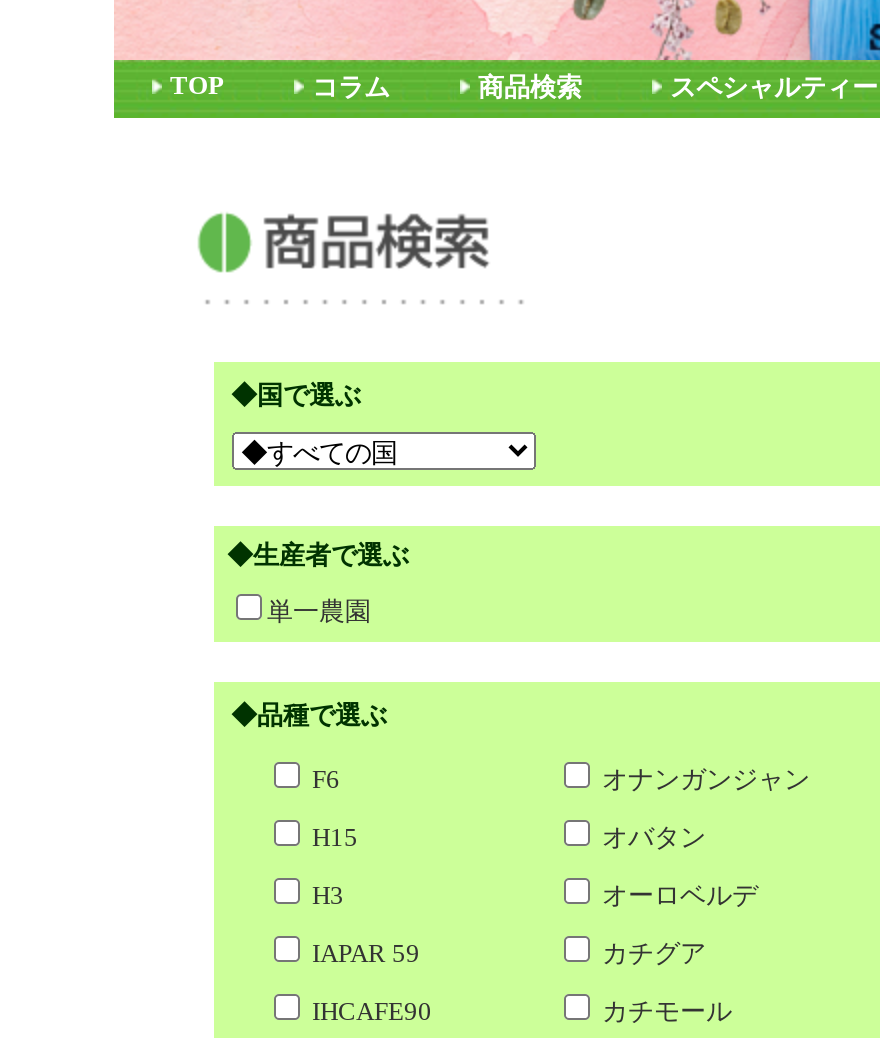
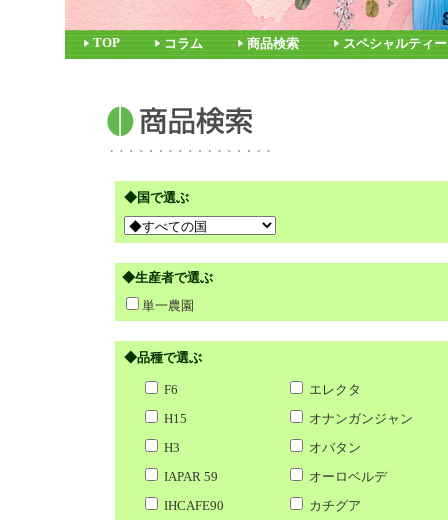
moved down: オナンガンジャン

+ エレクタ

moved down: オバタン

moved down: オーロベルデ

moved down: カチグア

- カチモール
